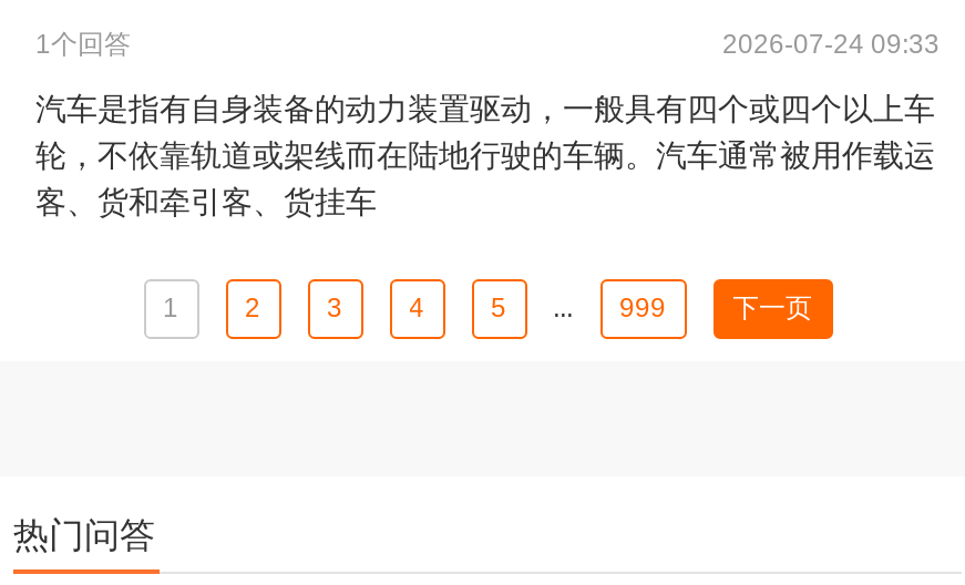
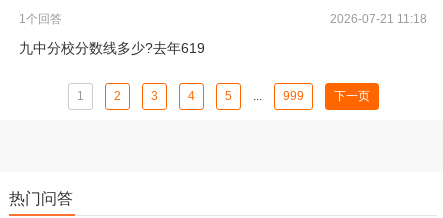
- 2026-07-24 09:33
+ 2026-07-21 11:18

- 汽车是指有自身装备的动力装置驱动，一般具有四个或四个以上车
- 轮，不依靠轨道或架线而在陆地行驶的车辆。汽车通常被用作载运
- 客、货和牵引客、货挂车
+ 九中分校分数线多少?去年619
